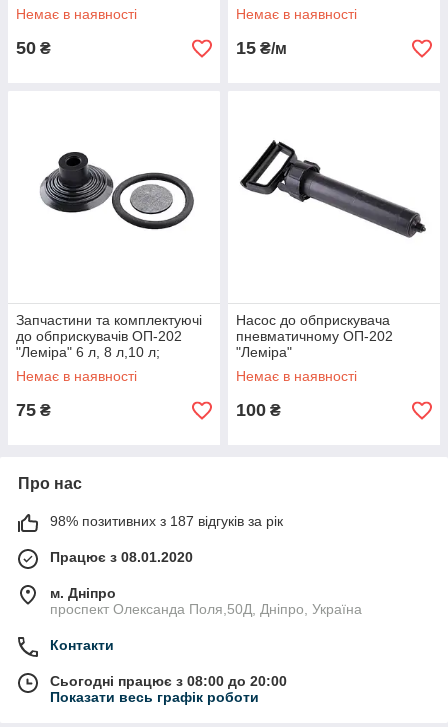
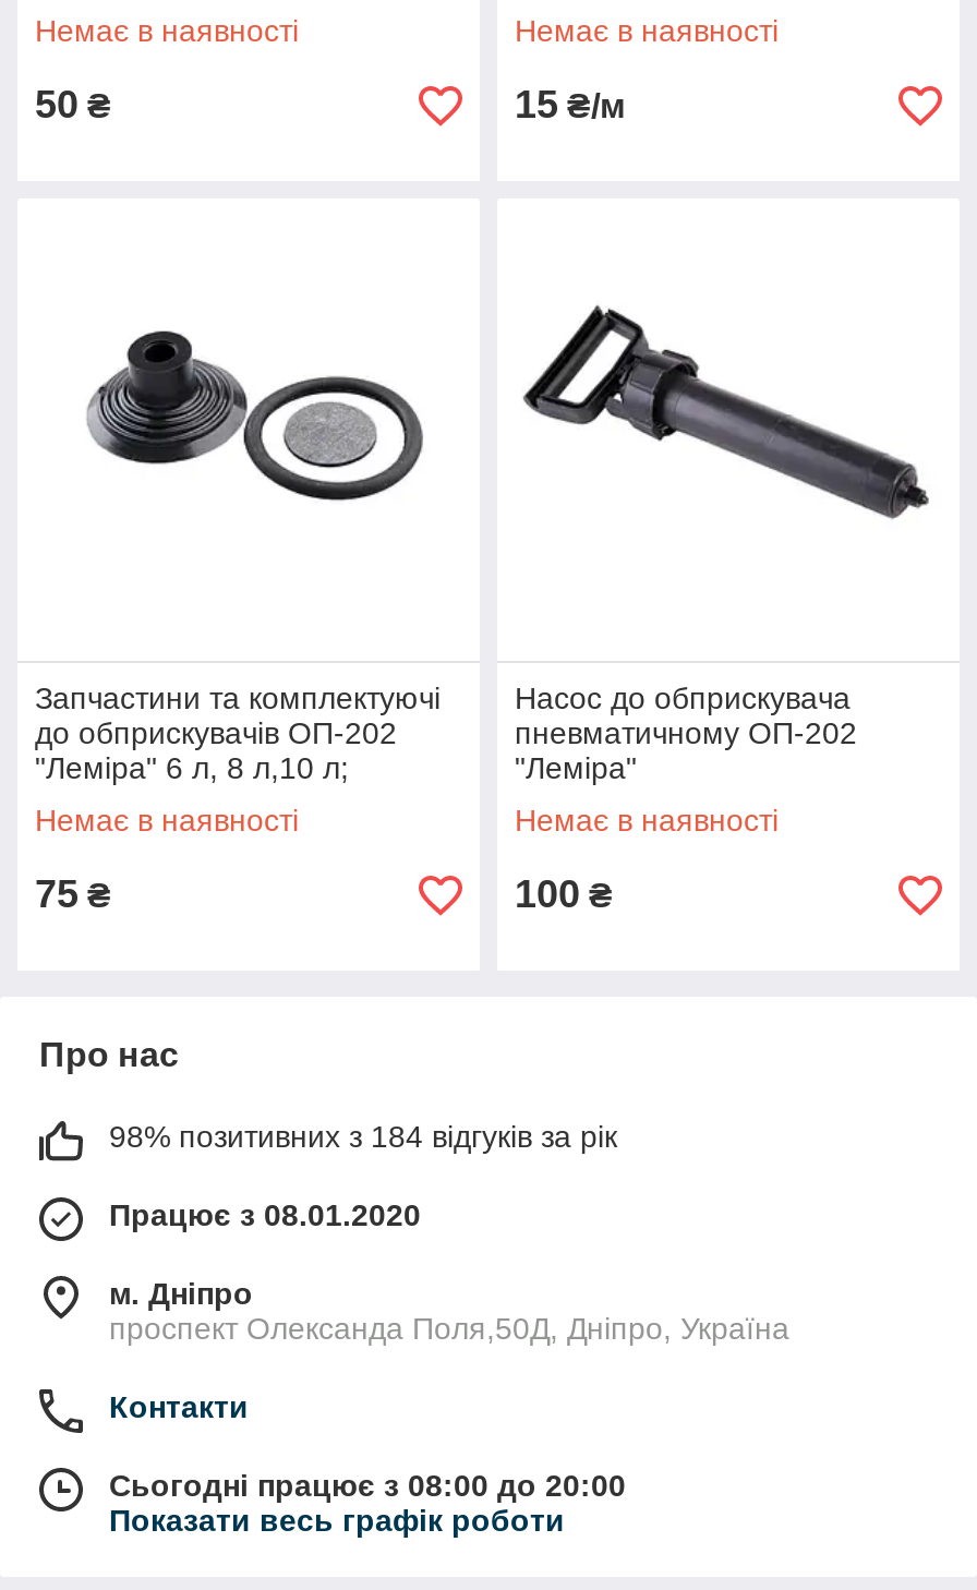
- 98% позитивних з 187 відгуків за рік
+ 98% позитивних з 184 відгуків за рік
